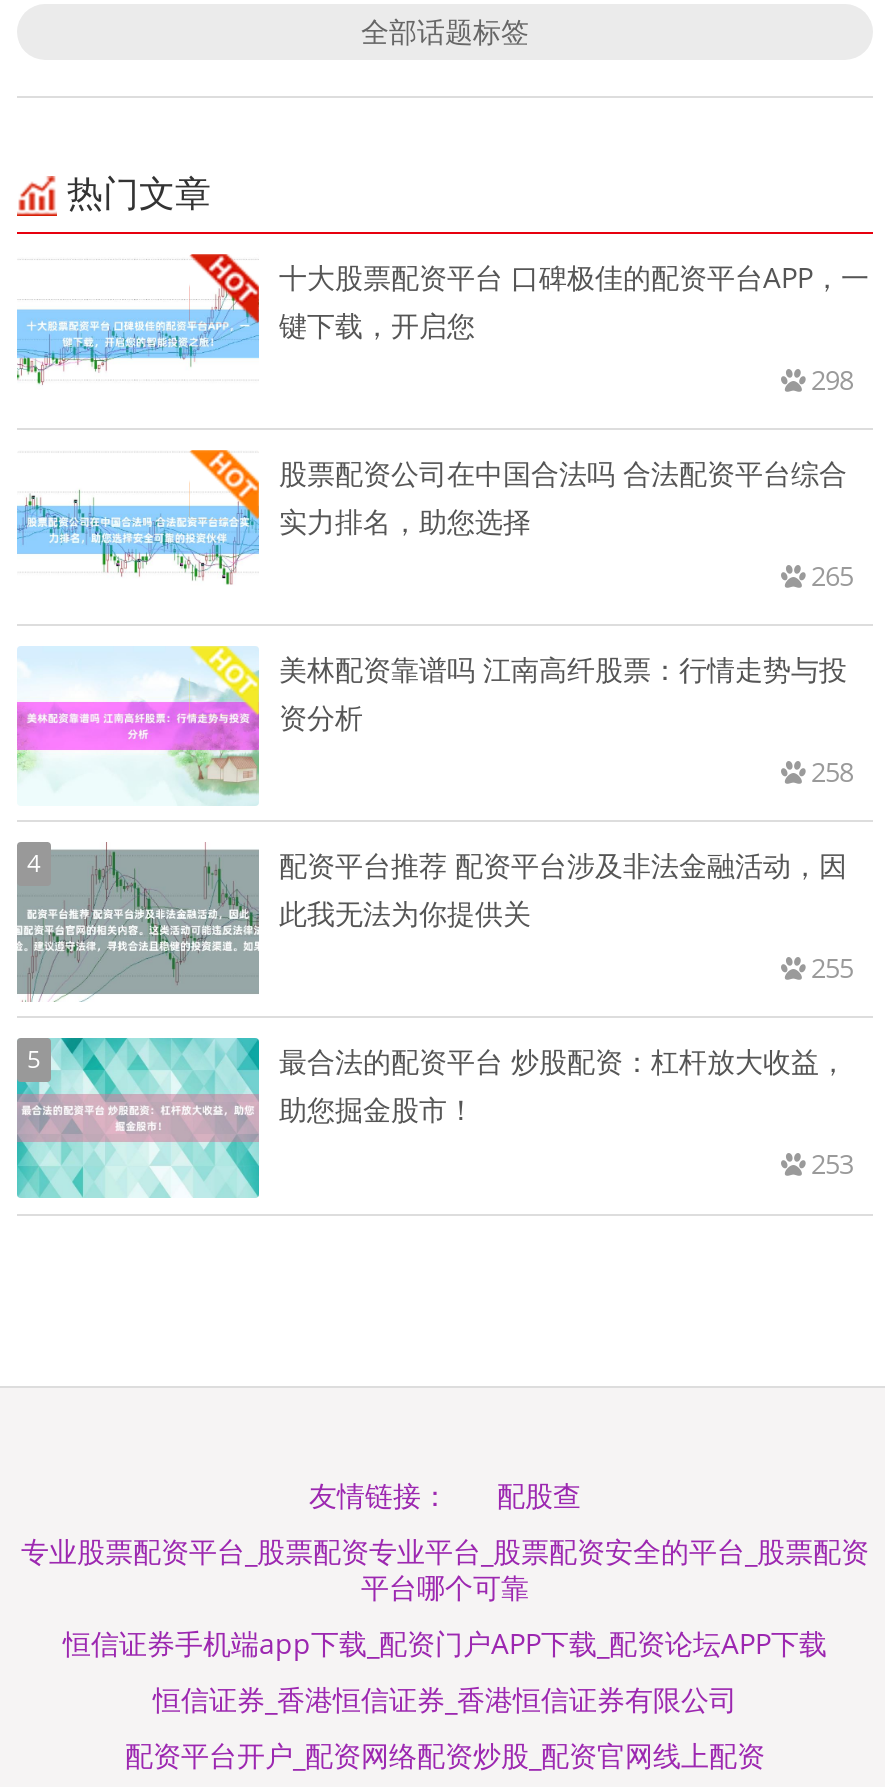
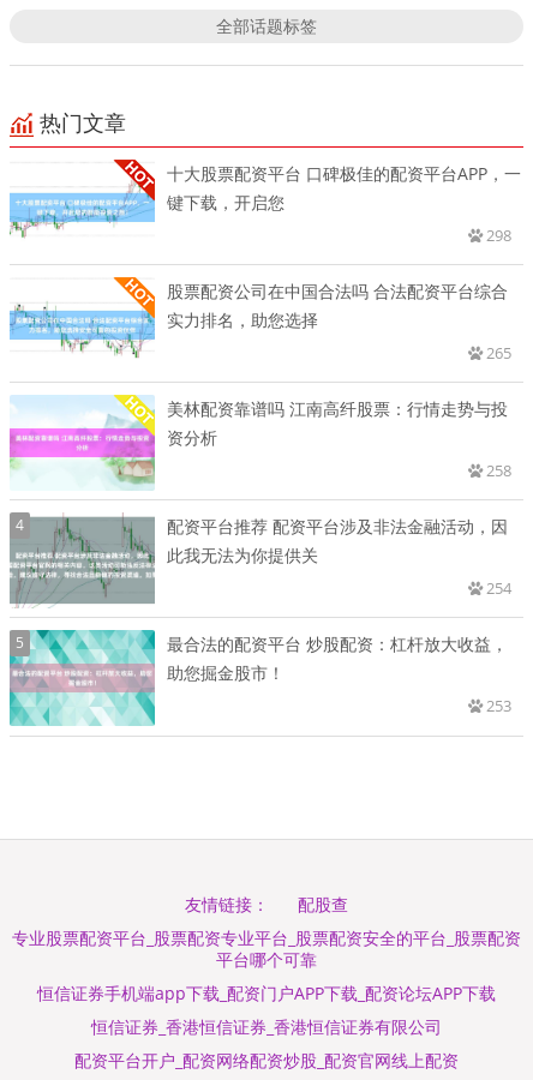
- 255
+ 254
